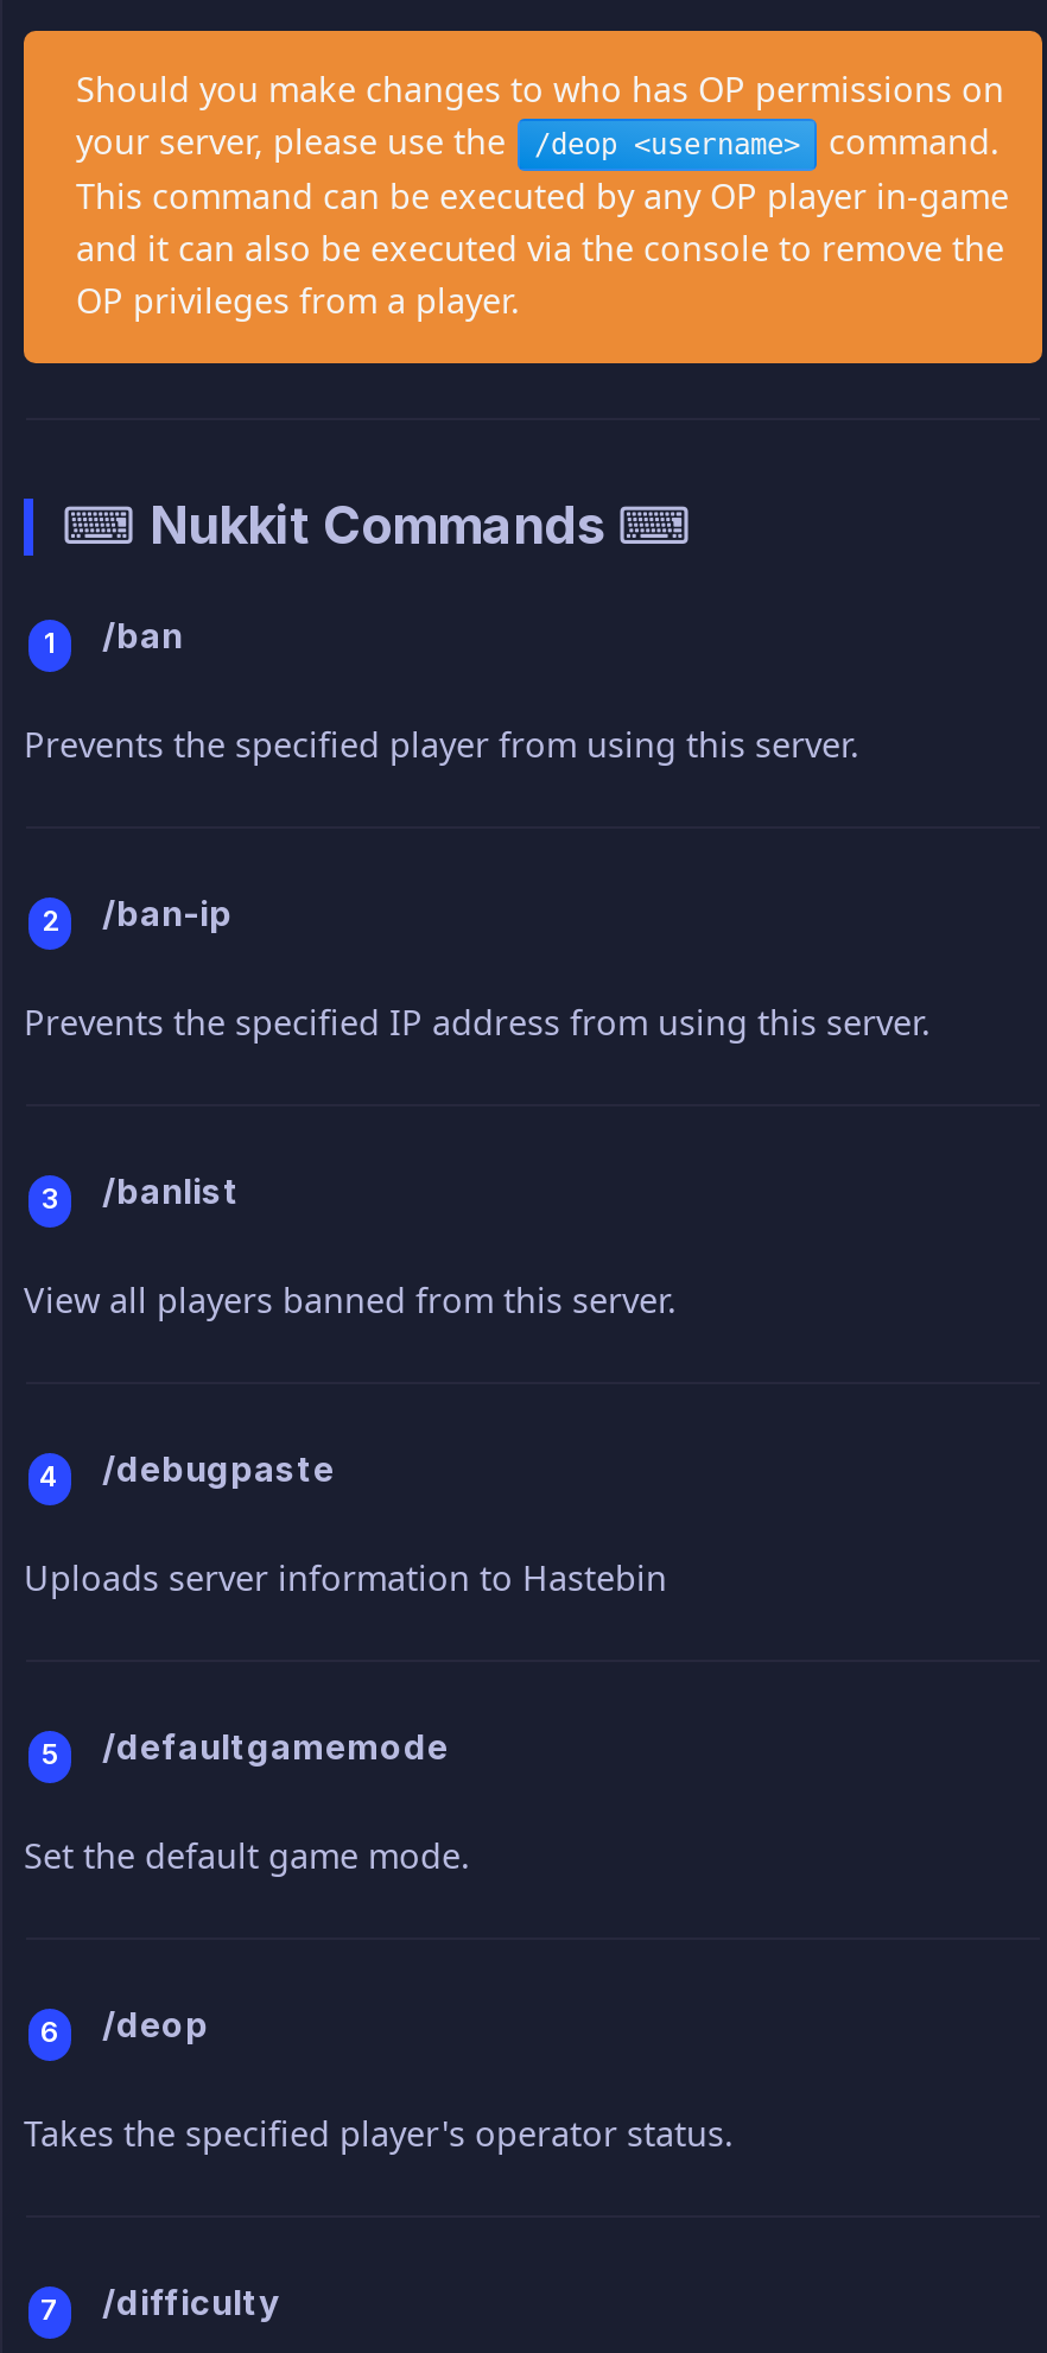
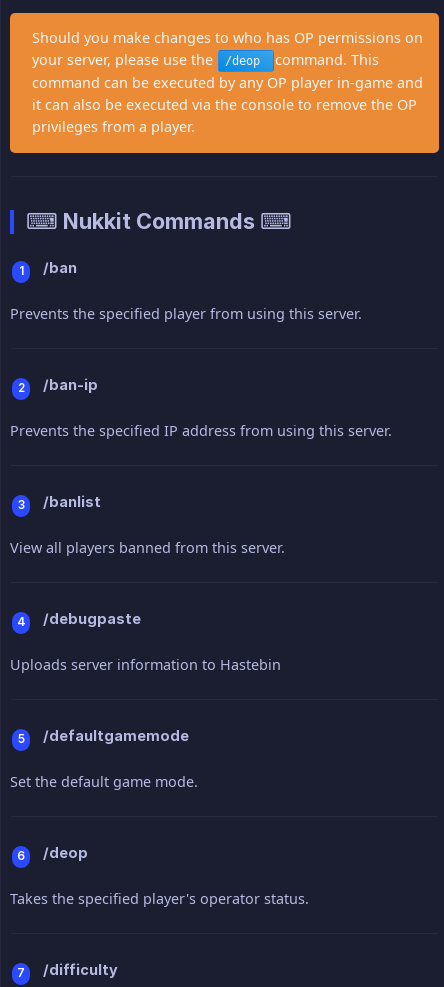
- your server, please use the /deop <username> command.
- This command can be executed by any OP player in-game
- and it can also be executed via the console to remove the
- OP privileges from a player.
+ your server, please use the /deop command. This
+ command can be executed by any OP player in-game and
+ it can also be executed via the console to remove the OP
+ privileges from a player.
